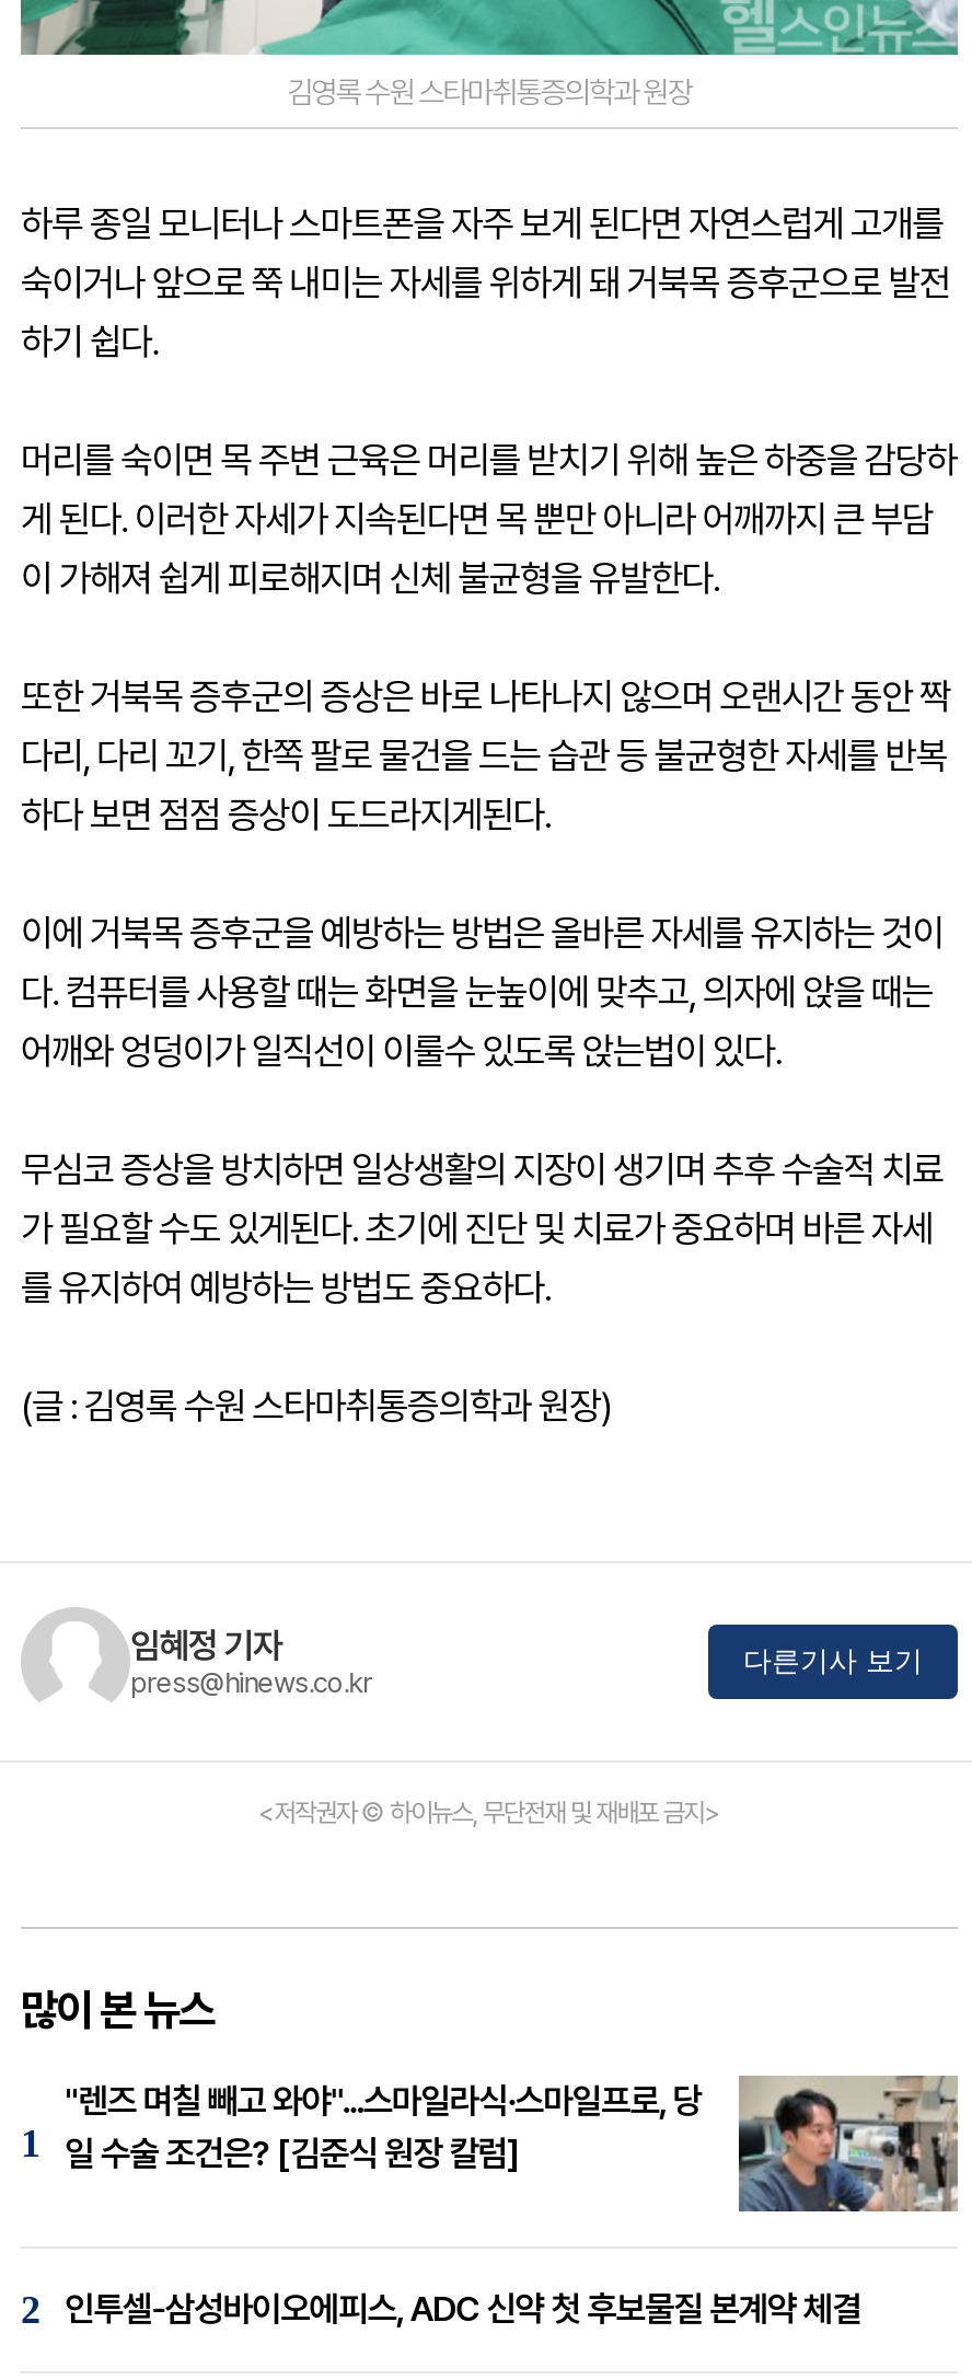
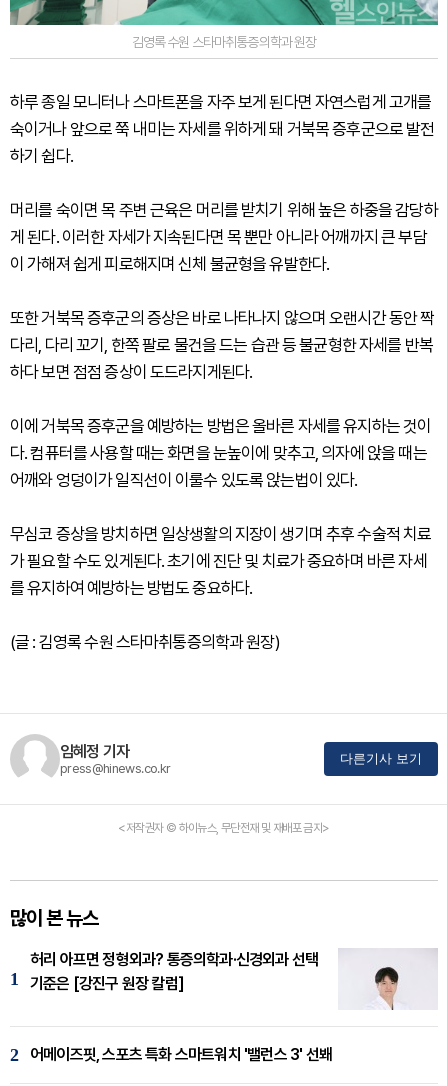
- [image]
- "렌즈 며칠 빼고 와야"...스마일라식·스마일프로, 당
- 일 수술 조건은? [김준식 원장 칼럼]
+ [image]
+ 허리 아프면 정형외과? 통증의학과·신경외과 선택
+ 기준은 [강진구 원장 칼럼]

- 인투셀-삼성바이오에피스, ADC 신약 첫 후보물질 본계약 체결
+ 어메이즈핏, 스포츠 특화 스마트워치 '밸런스 3' 선봬
